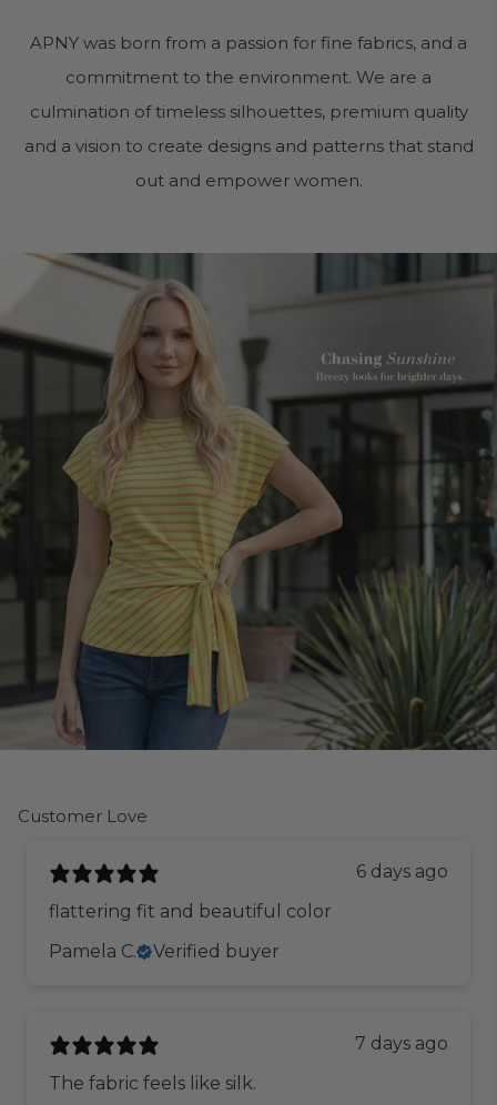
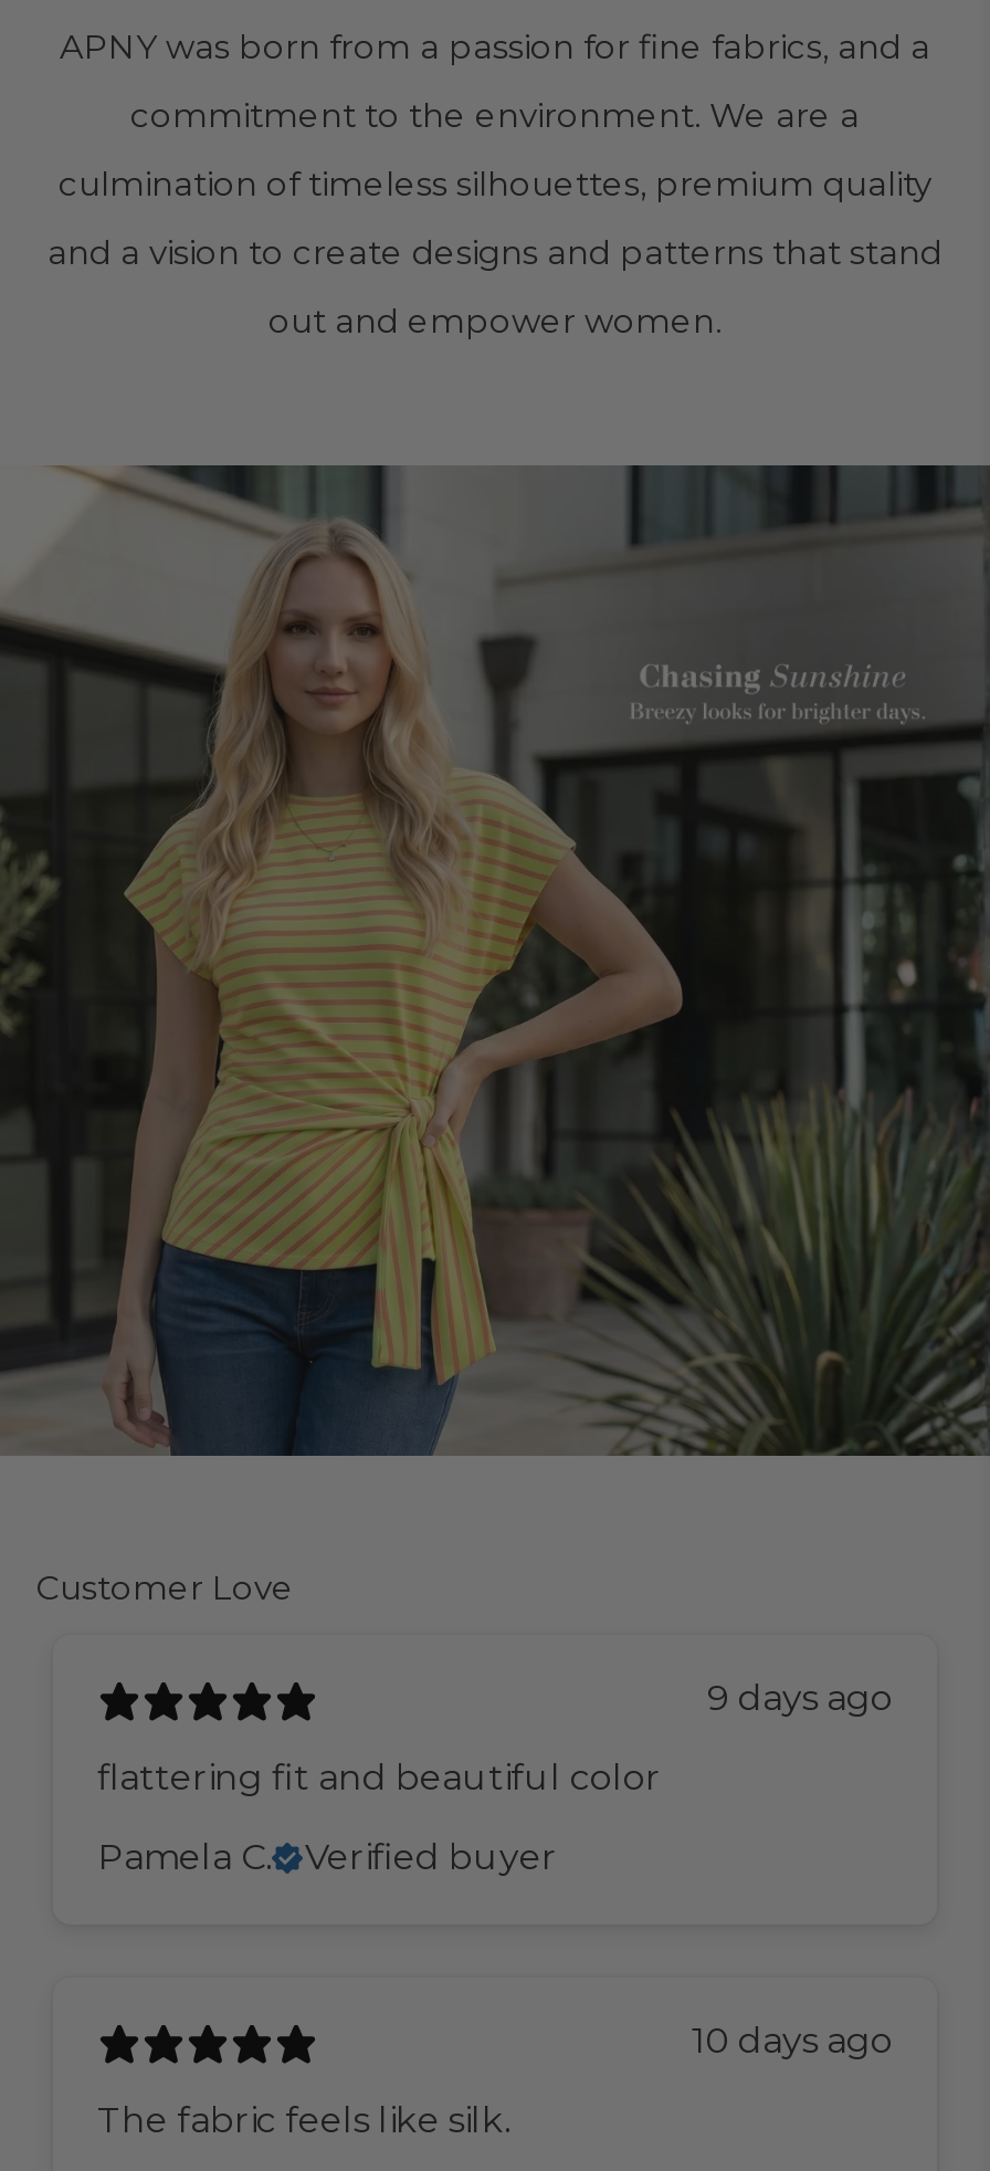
- 6 days ago
+ 9 days ago

- 7 days ago
+ 10 days ago
